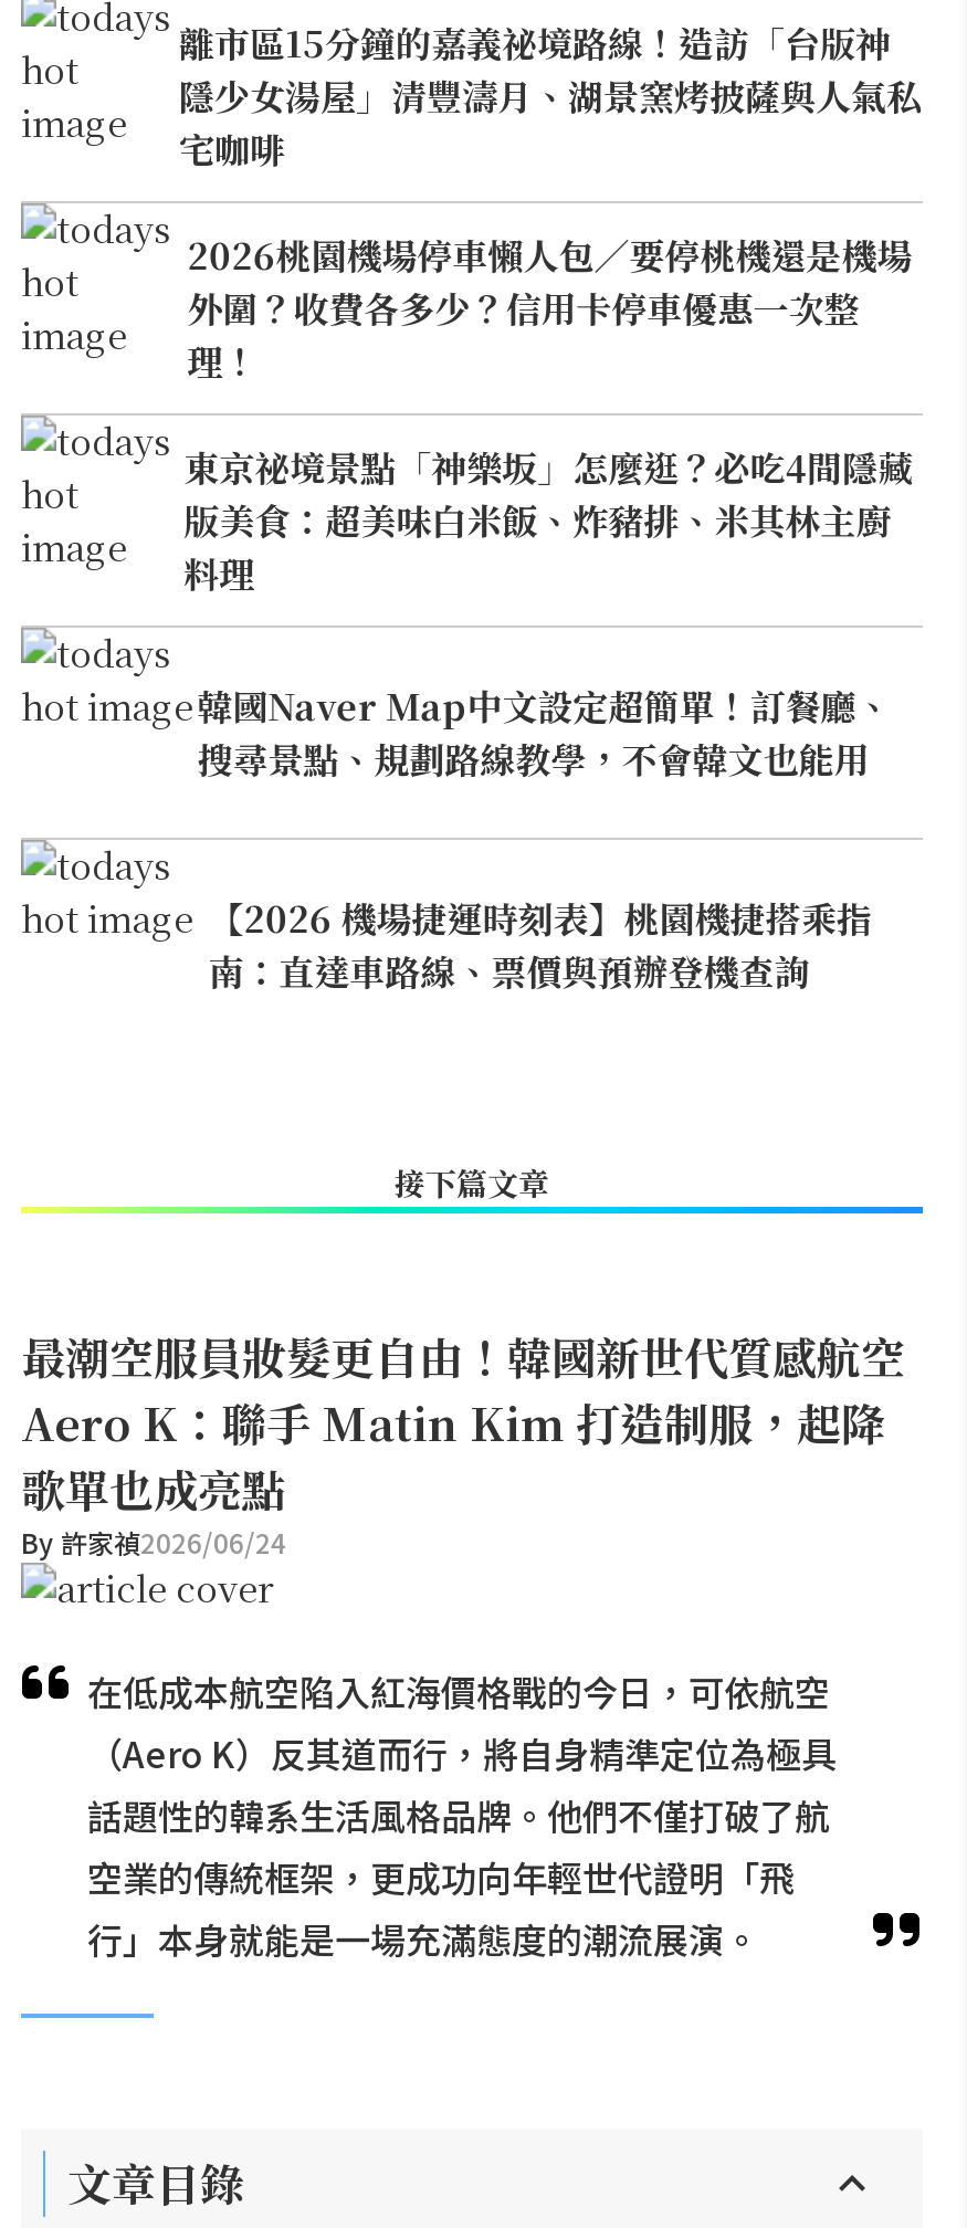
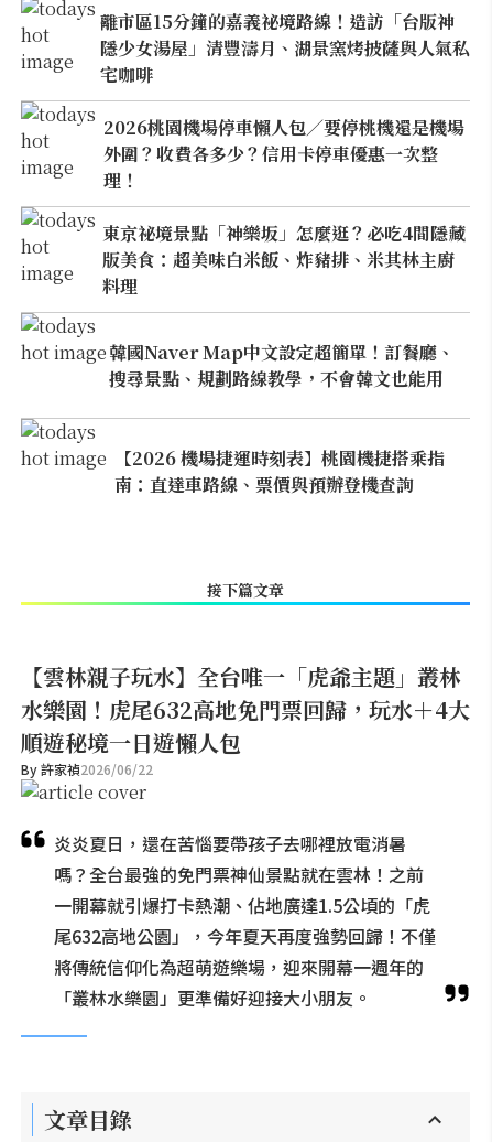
- 最潮空服員妝髮更自由！韓國新世代質感航空
- Aero K：聯手 Matin Kim 打造制服，起降
- 歌單也成亮點
- By 許家禎2026/06/24
+ 【雲林親子玩水】全台唯一「虎爺主題」叢林
+ 水樂園！虎尾632高地免門票回歸，玩水＋4大
+ 順遊秘境一日遊懶人包
+ By 許家禎2026/06/22

- 在低成本航空陷入紅海價格戰的今日，可依航空
- （Aero K）反其道而行，將自身精準定位為極具
- 話題性的韓系生活風格品牌。他們不僅打破了航
- 空業的傳統框架，更成功向年輕世代證明「飛
- 行」本身就能是一場充滿態度的潮流展演。
+ 炎炎夏日，還在苦惱要帶孩子去哪裡放電消暑
+ 嗎？全台最強的免門票神仙景點就在雲林！之前
+ 一開幕就引爆打卡熱潮、佔地廣達1.5公頃的「虎
+ 尾632高地公園」，今年夏天再度強勢回歸！不僅
+ 將傳統信仰化為超萌遊樂場，迎來開幕一週年的
+ 「叢林水樂園」更準備好迎接大小朋友。
